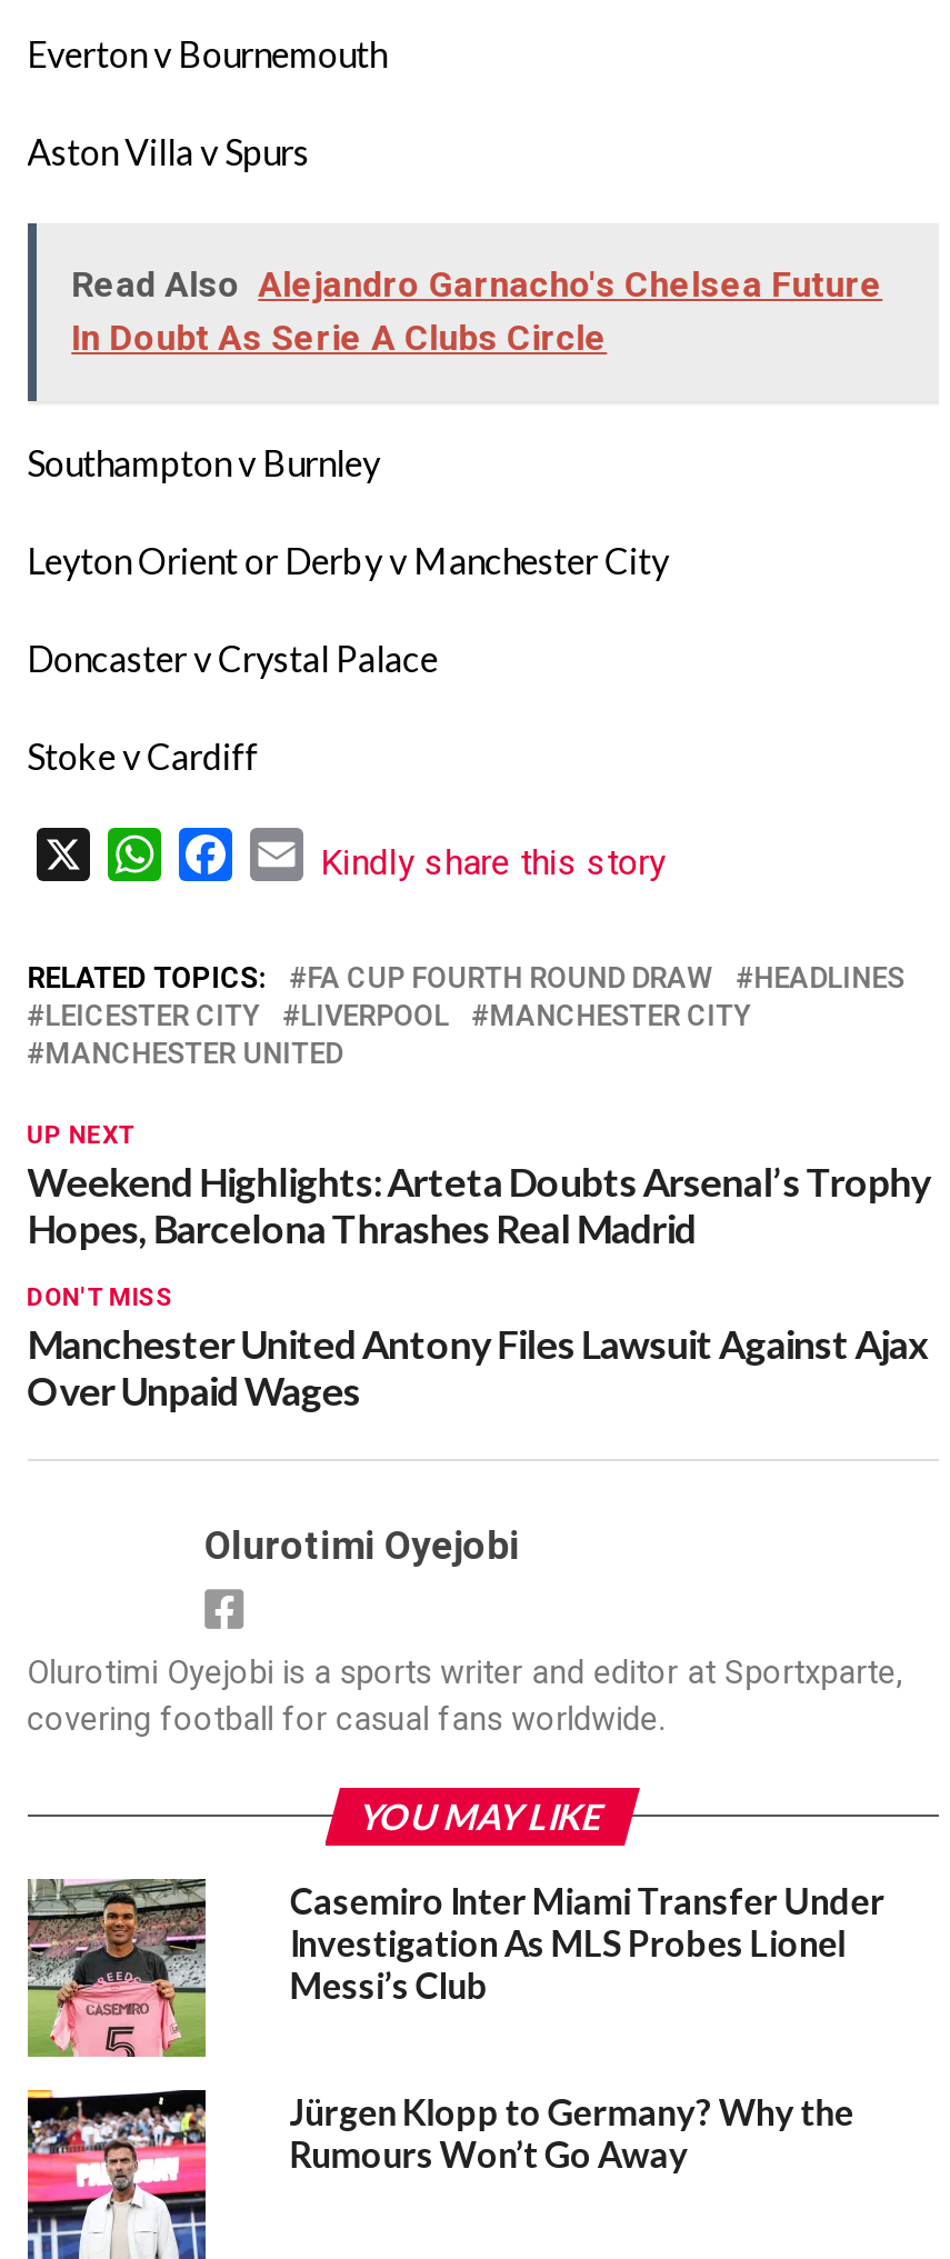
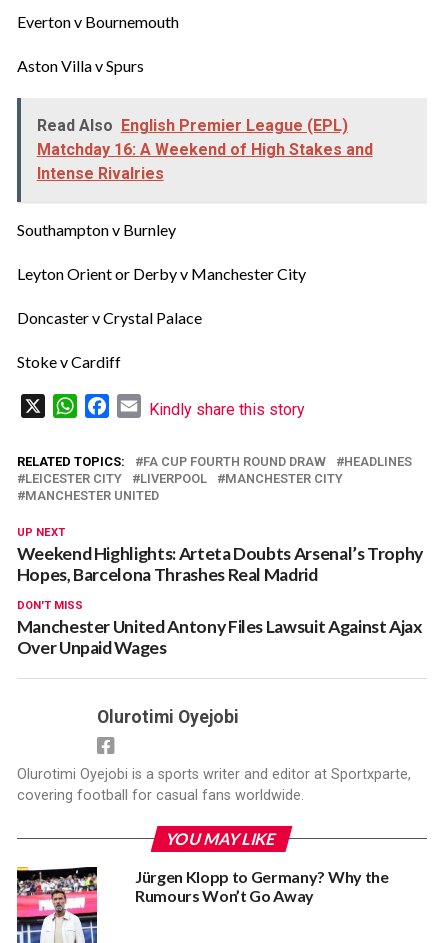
- Read Also Alejandro Garnacho's Chelsea Future
- In Doubt As Serie A Clubs Circle
+ Read Also English Premier League (EPL)
+ Matchday 16: A Weekend of High Stakes and
+ Intense Rivalries

moved down: Southampton v Burnley | Leyton Orient or Derby v Manchester City | Doncaster v Crystal Palace | ... | covering football for casual fans worldwide. | YOU MAY LIKE

- [image]
- Casemiro Inter Miami Transfer Under
- Investigation As MLS Probes Lionel
- Messi’s Club
